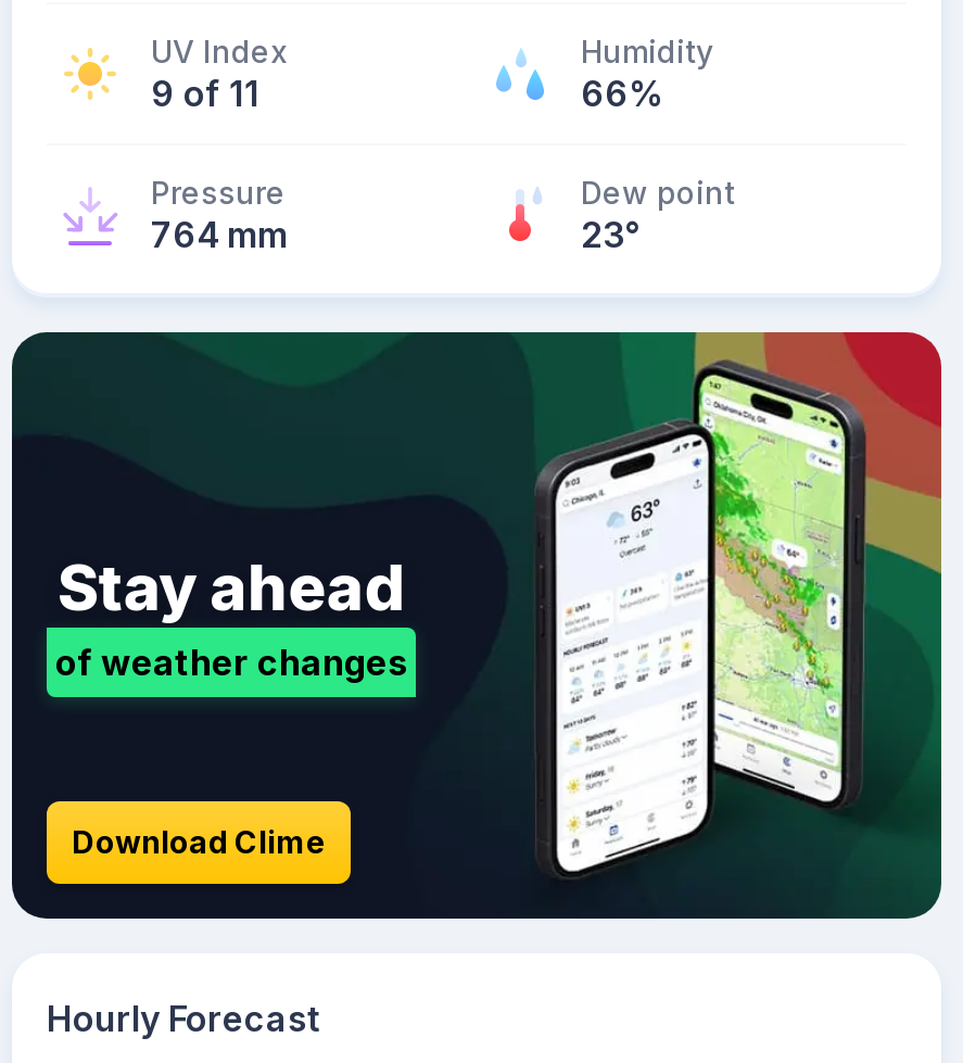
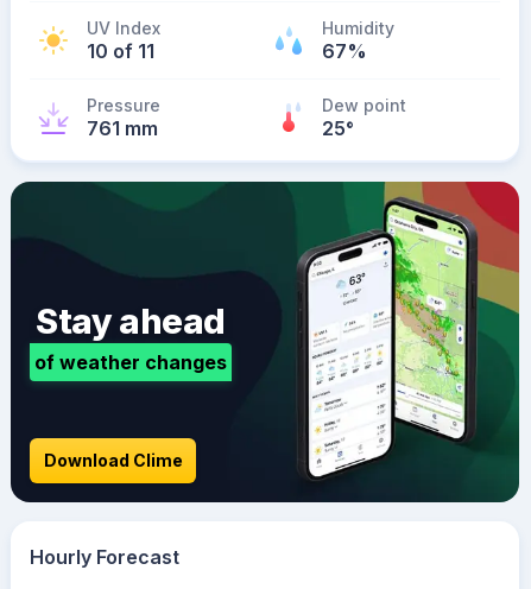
- 9 of 11
+ 10 of 11

- 66%
+ 67%

- 764 mm
+ 761 mm

- 23°
+ 25°
